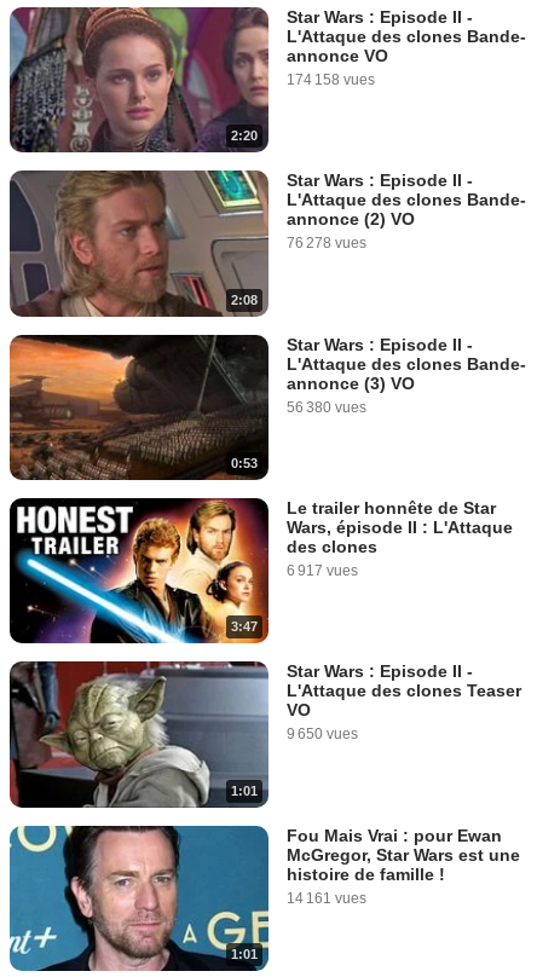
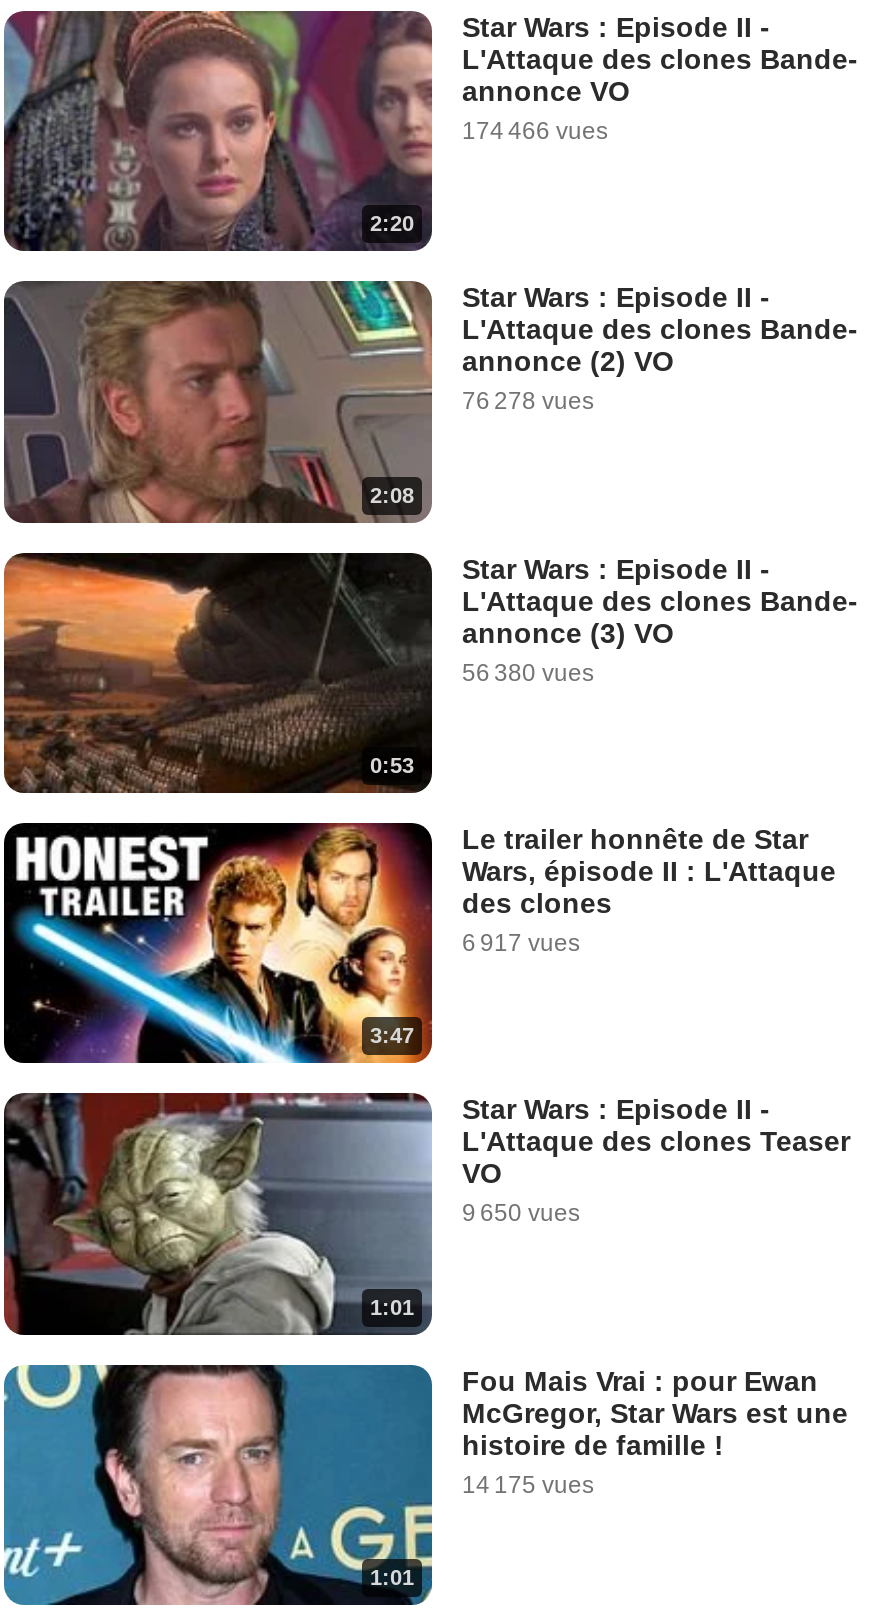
- 174 158 vues
+ 174 466 vues

- 14 161 vues
+ 14 175 vues
